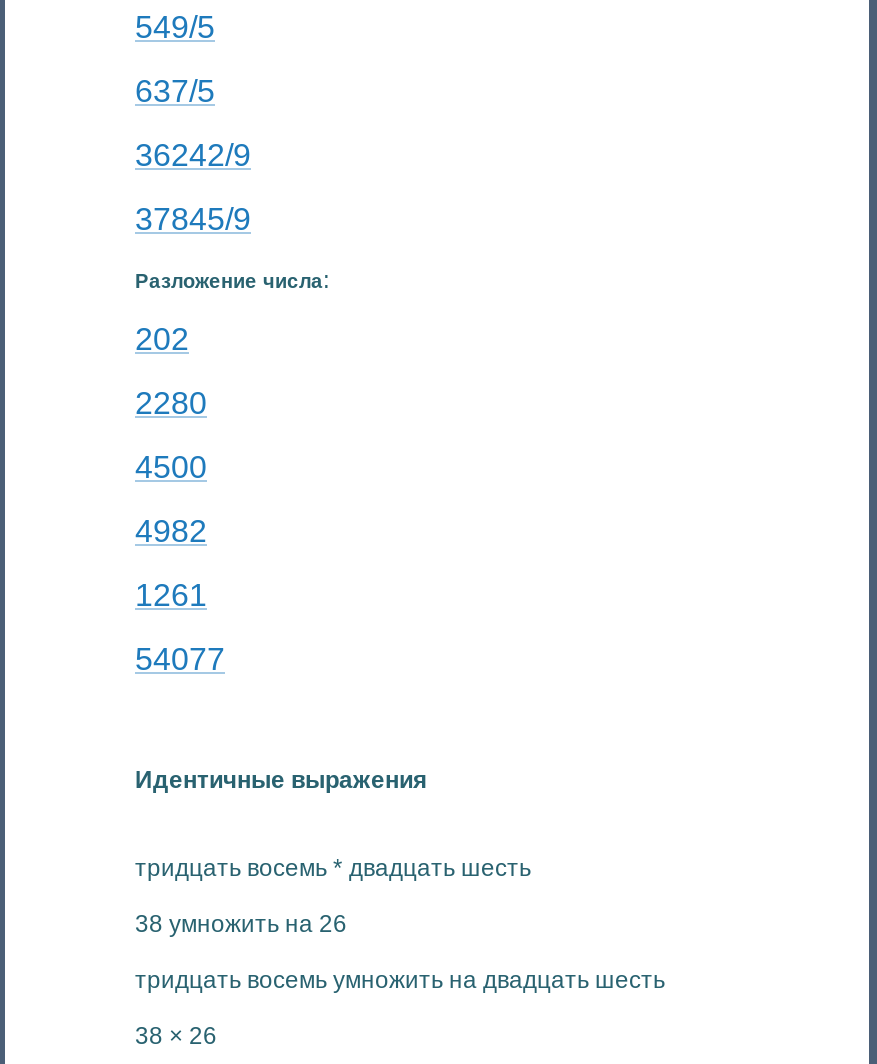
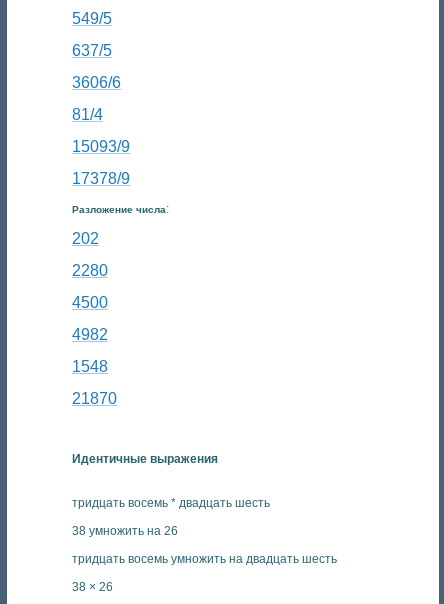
- 36242/9
- 37845/9
+ 3606/6
+ 81/4
+ 15093/9
+ 17378/9

- 1261
+ 1548

- 54077
+ 21870
